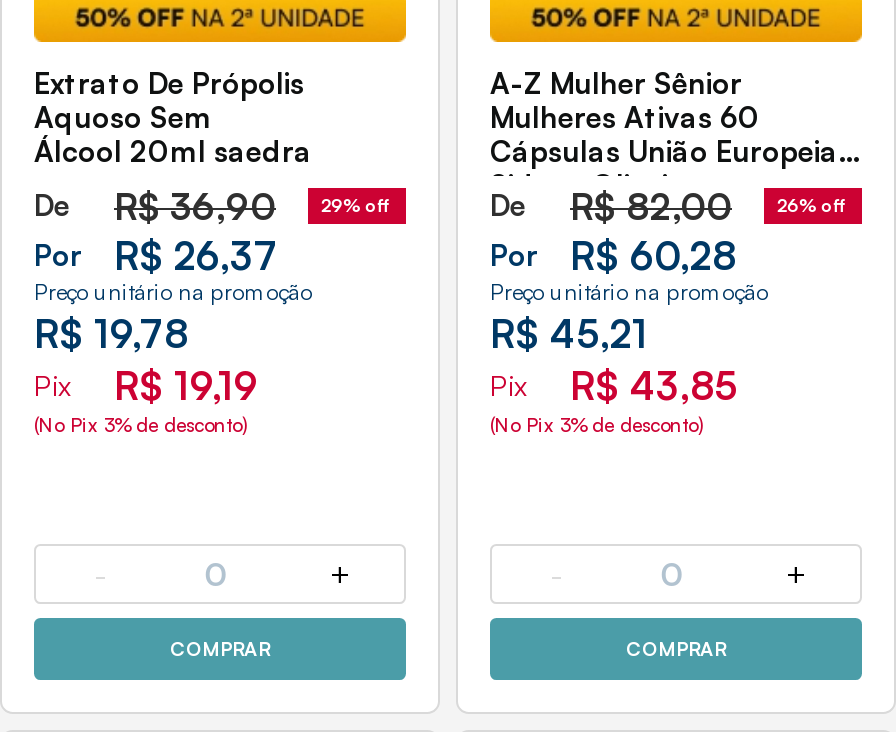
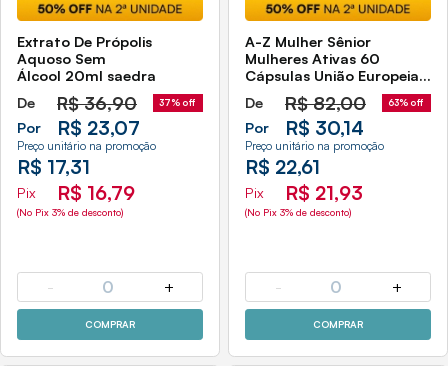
- 29% off
+ 37% off

- 26% off
+ 63% off

- Por R$ 26,37
+ Por R$ 23,07

- Por R$ 60,28
+ Por R$ 30,14

- R$ 19,78
+ R$ 17,31

- R$ 45,21
+ R$ 22,61

- Pix R$ 19,19
+ Pix R$ 16,79

- Pix R$ 43,85
+ Pix R$ 21,93
